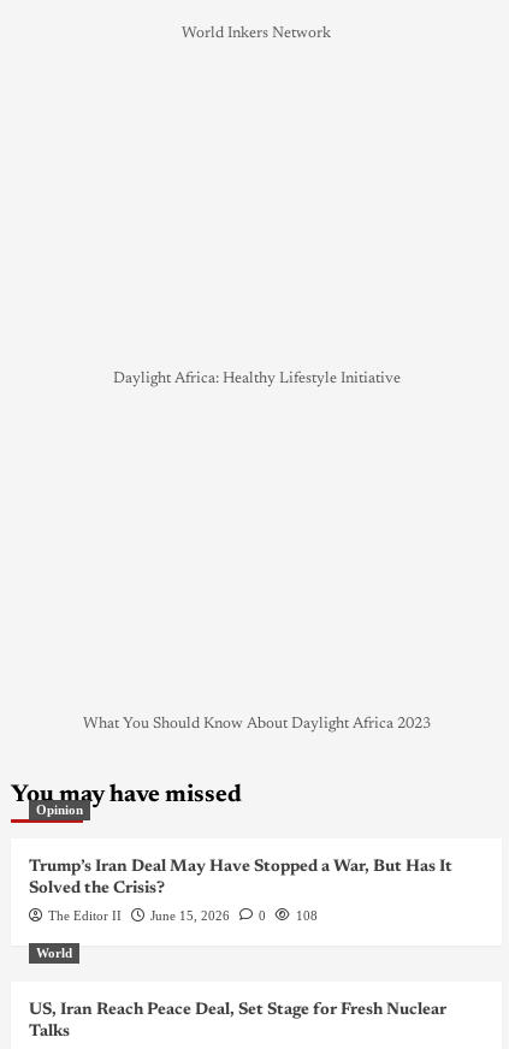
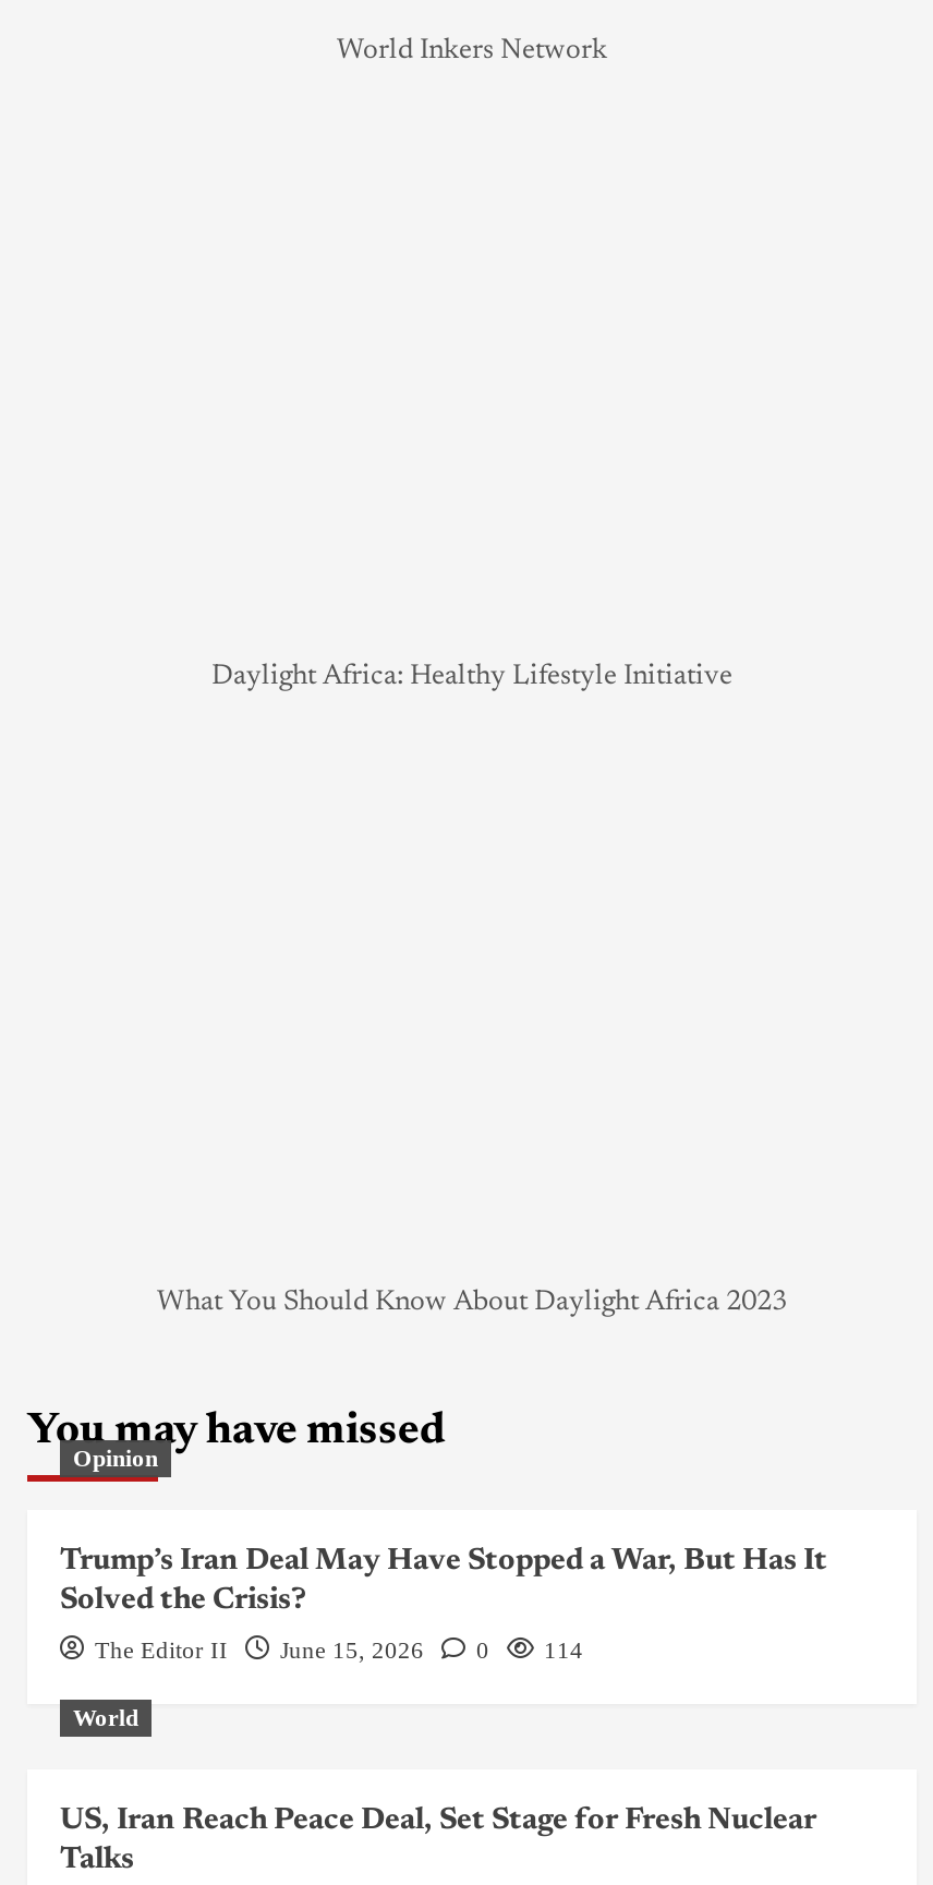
- 108
+ 114
